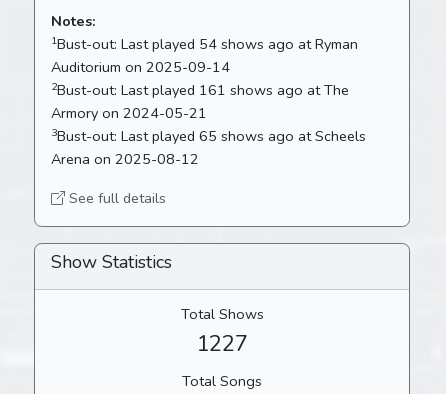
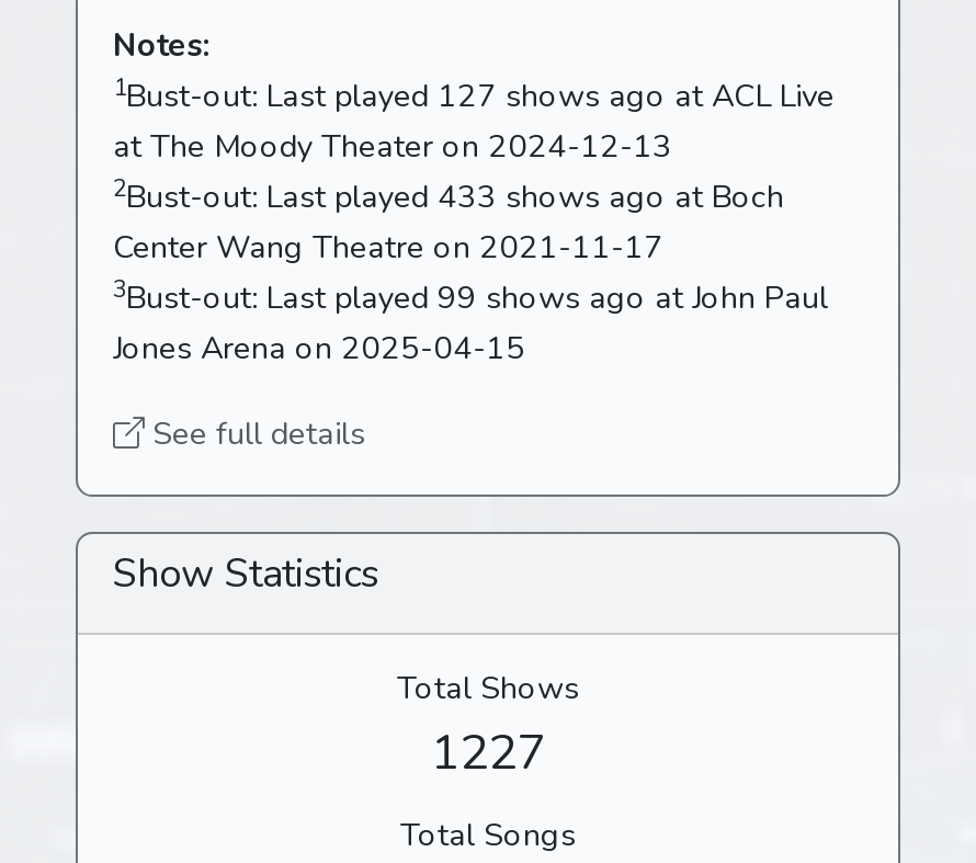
- 1Bust-out: Last played 54 shows ago at Ryman
- Auditorium on 2025-09-14
- 2Bust-out: Last played 161 shows ago at The
- Armory on 2024-05-21
- 3Bust-out: Last played 65 shows ago at Scheels
- Arena on 2025-08-12
+ 1Bust-out: Last played 127 shows ago at ACL Live
+ at The Moody Theater on 2024-12-13
+ 2Bust-out: Last played 433 shows ago at Boch
+ Center Wang Theatre on 2021-11-17
+ 3Bust-out: Last played 99 shows ago at John Paul
+ Jones Arena on 2025-04-15
